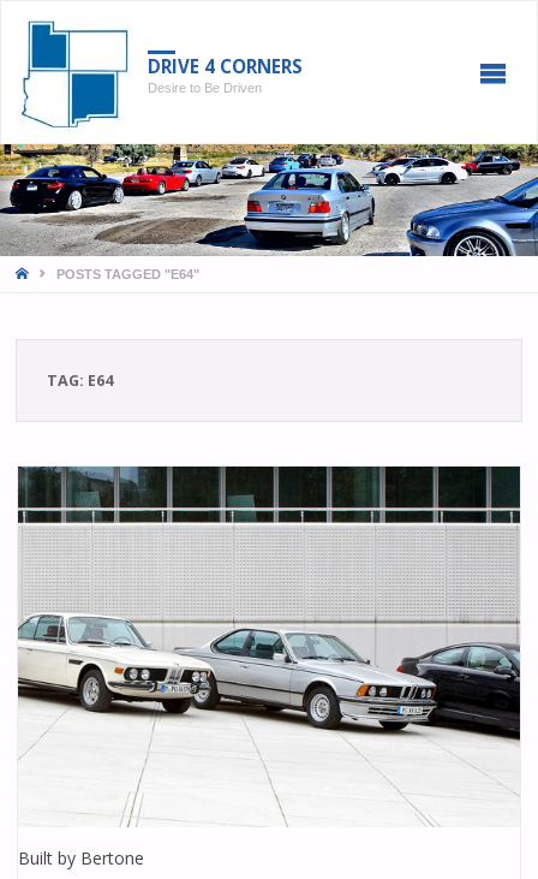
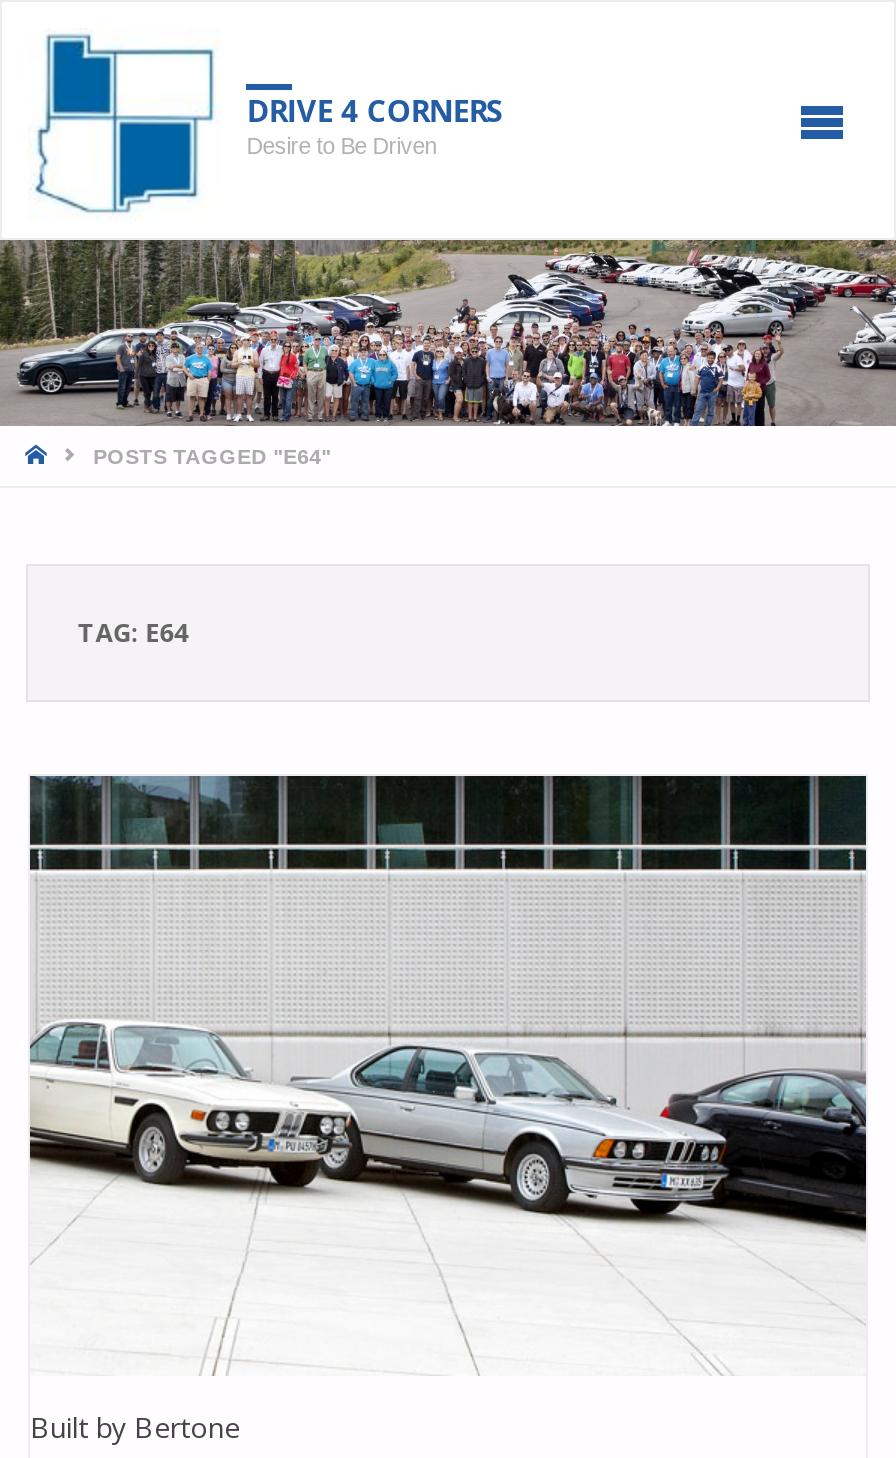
- [image]
+ [image]
